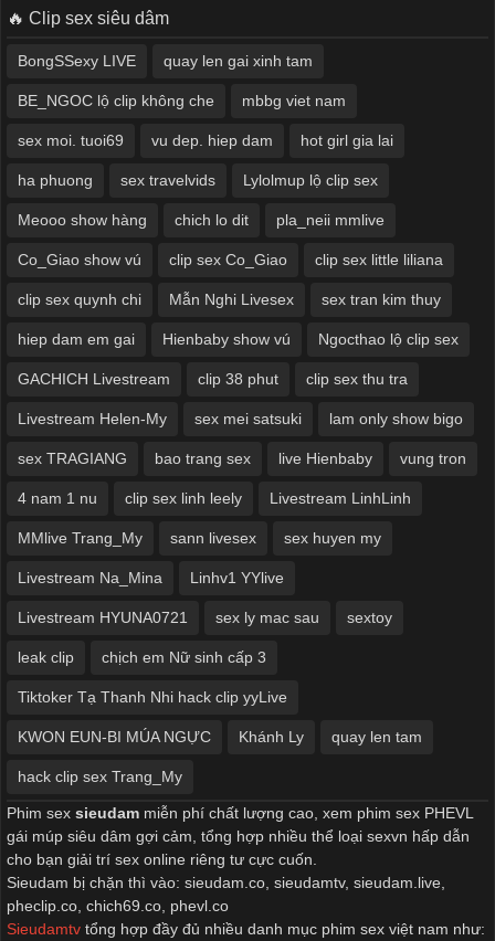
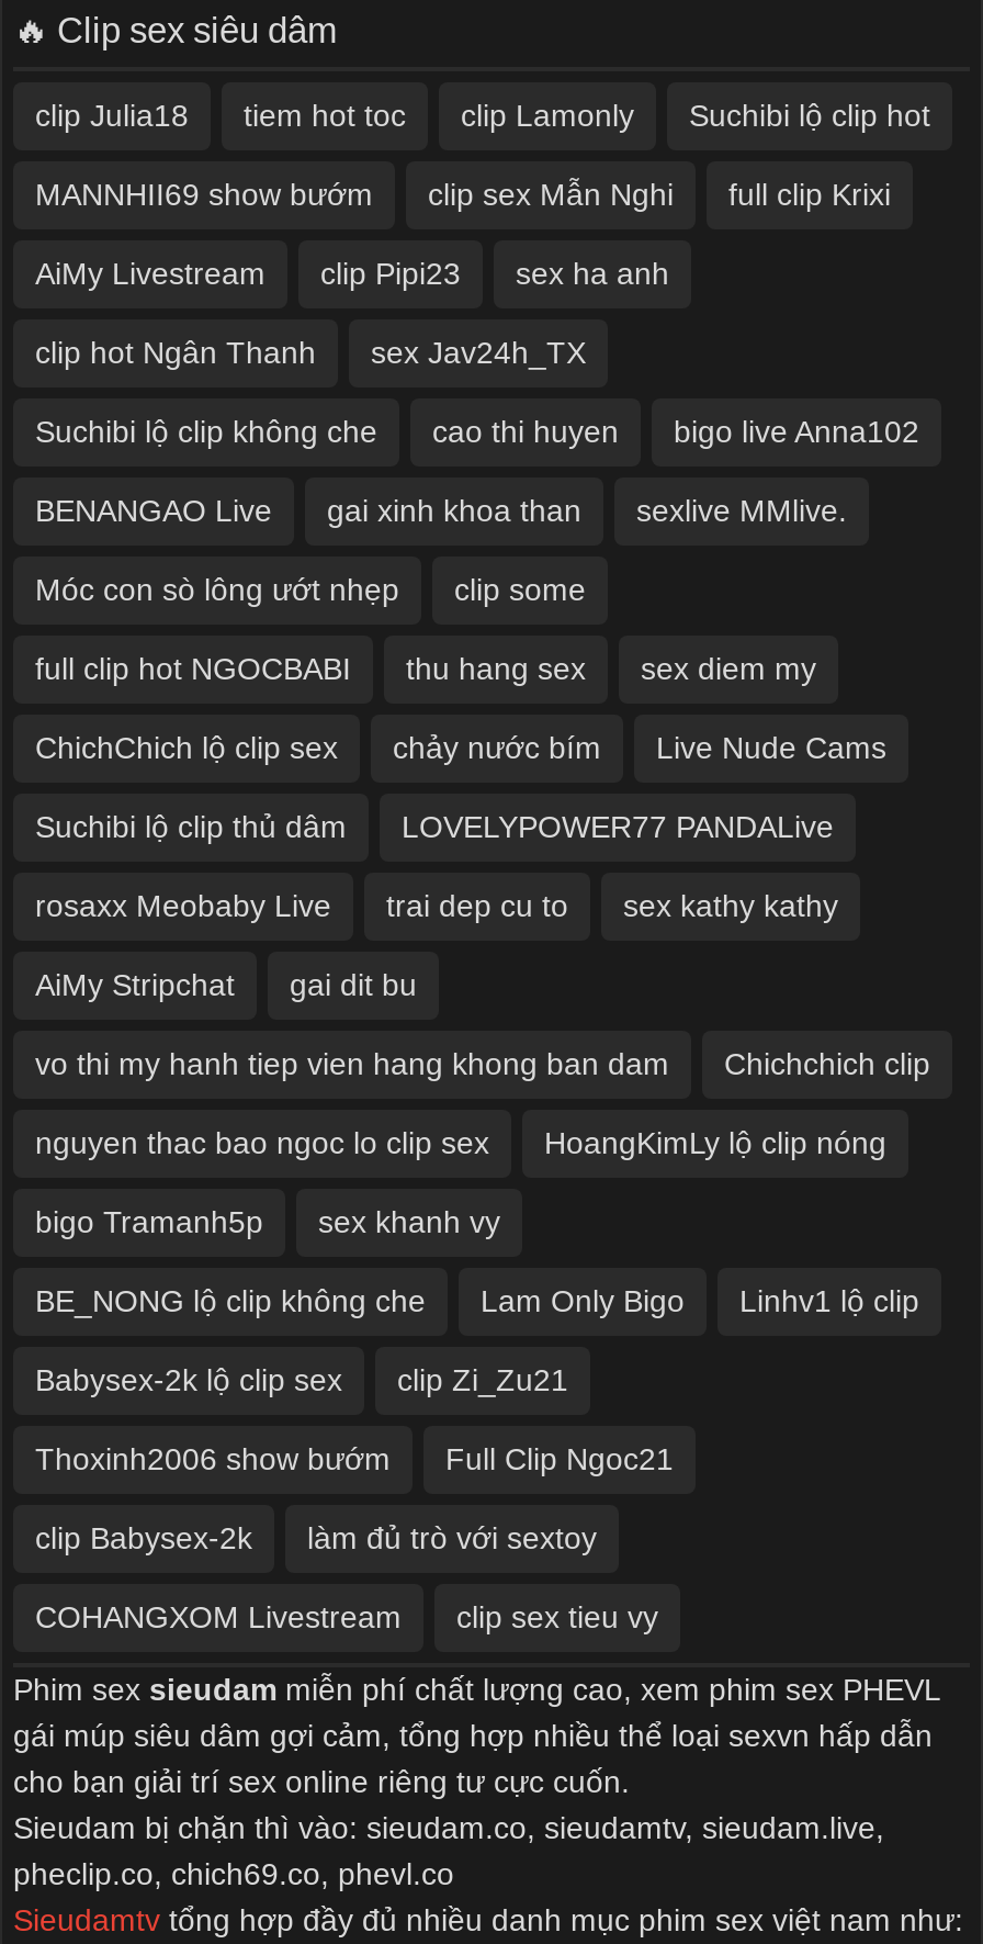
- BongSSexy LIVE
- quay len gai xinh tam
- BE_NGOC lộ clip không che
- mbbg viet nam
- sex moi. tuoi69
- vu dep. hiep dam
- hot girl gia lai
- ha phuong
- sex travelvids
- Lylolmup lộ clip sex
- Meooo show hàng
- chich lo dit
- pla_neii mmlive
- Co_Giao show vú
- clip sex Co_Giao
- clip sex little liliana
- clip sex quynh chi
- Mẫn Nghi Livesex
- sex tran kim thuy
- hiep dam em gai
- Hienbaby show vú
- Ngocthao lộ clip sex
- GACHICH Livestream
- clip 38 phut
- clip sex thu tra
- Livestream Helen-My
- sex mei satsuki
- lam only show bigo
- sex TRAGIANG
- bao trang sex
- live Hienbaby
- vung tron
- 4 nam 1 nu
- clip sex linh leely
- Livestream LinhLinh
- MMlive Trang_My
- sann livesex
- sex huyen my
- Livestream Na_Mina
- Linhv1 YYlive
- Livestream HYUNA0721
- sex ly mac sau
- sextoy
- leak clip
- chịch em Nữ sinh cấp 3
- Tiktoker Tạ Thanh Nhi hack clip yyLive
- KWON EUN-BI MÚA NGỰC
- Khánh Ly
- quay len tam
- hack clip sex Trang_My
+ clip Julia18
+ tiem hot toc
+ clip Lamonly
+ Suchibi lộ clip hot
+ MANNHII69 show bướm
+ clip sex Mẫn Nghi
+ full clip Krixi
+ AiMy Livestream
+ clip Pipi23
+ sex ha anh
+ clip hot Ngân Thanh
+ sex Jav24h_TX
+ Suchibi lộ clip không che
+ cao thi huyen
+ bigo live Anna102
+ BENANGAO Live
+ gai xinh khoa than
+ sexlive MMlive.
+ Móc con sò lông ướt nhẹp
+ clip some
+ full clip hot NGOCBABI
+ thu hang sex
+ sex diem my
+ ChichChich lộ clip sex
+ chảy nước bím
+ Live Nude Cams
+ Suchibi lộ clip thủ dâm
+ LOVELYPOWER77 PANDALive
+ rosaxx Meobaby Live
+ trai dep cu to
+ sex kathy kathy
+ AiMy Stripchat
+ gai dit bu
+ vo thi my hanh tiep vien hang khong ban dam
+ Chichchich clip
+ nguyen thac bao ngoc lo clip sex
+ HoangKimLy lộ clip nóng
+ bigo Tramanh5p
+ sex khanh vy
+ BE_NONG lộ clip không che
+ Lam Only Bigo
+ Linhv1 lộ clip
+ Babysex-2k lộ clip sex
+ clip Zi_Zu21
+ Thoxinh2006 show bướm
+ Full Clip Ngoc21
+ clip Babysex-2k
+ làm đủ trò với sextoy
+ COHANGXOM Livestream
+ clip sex tieu vy
